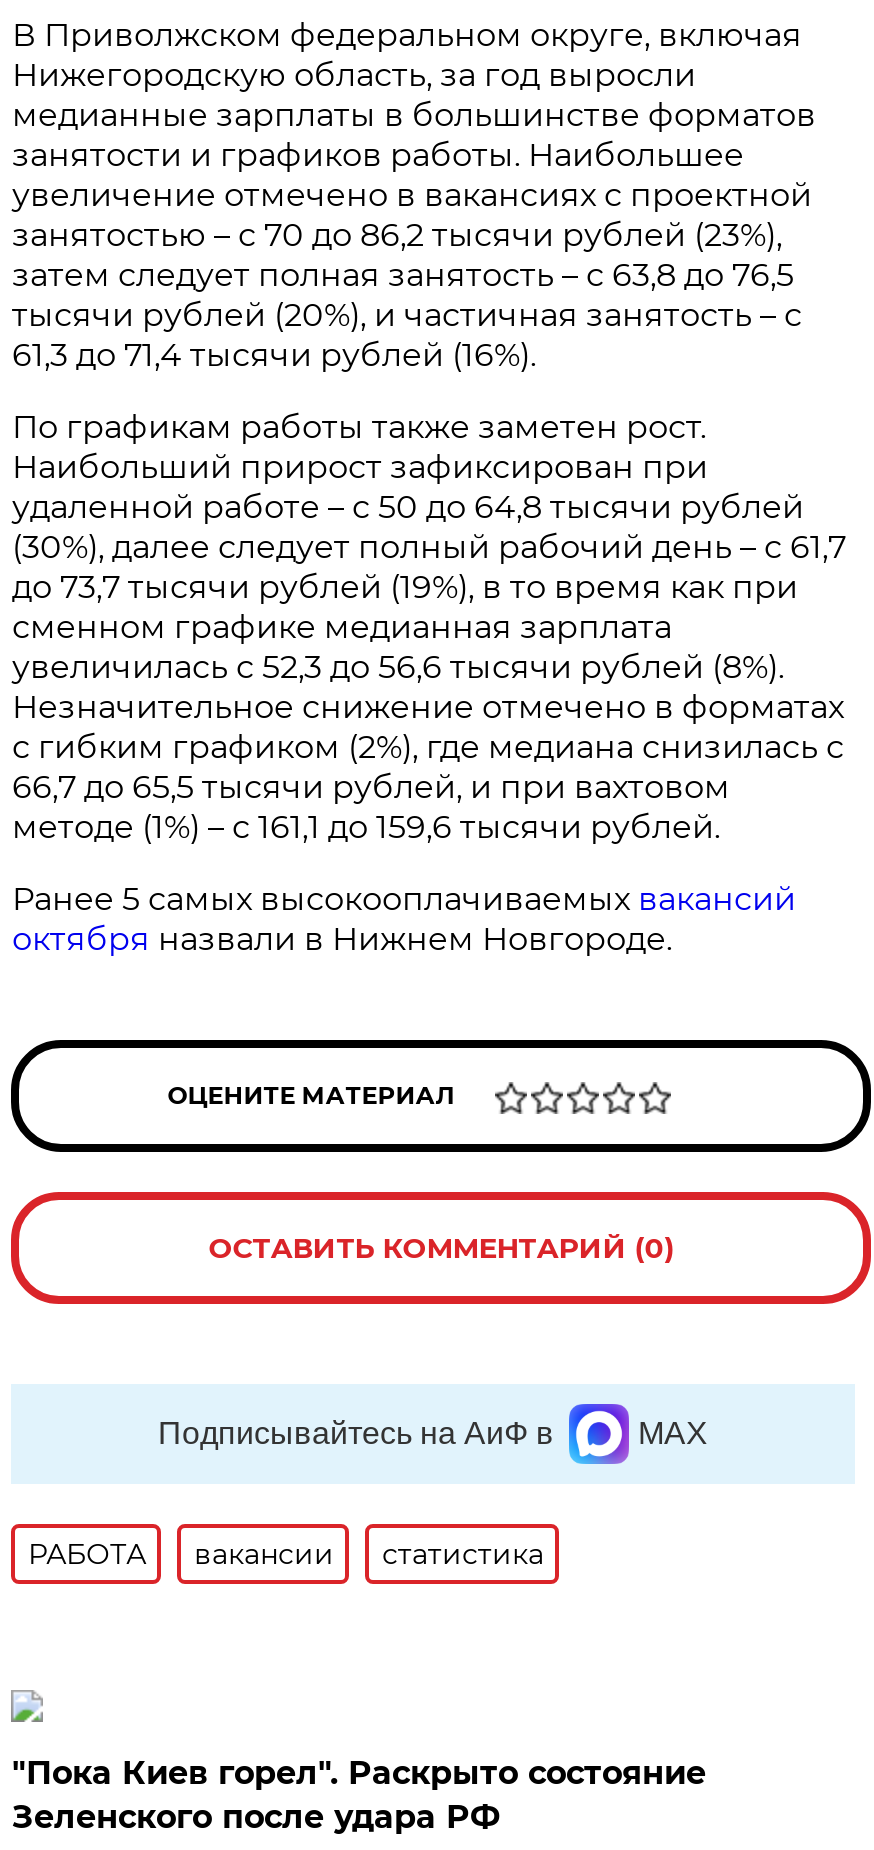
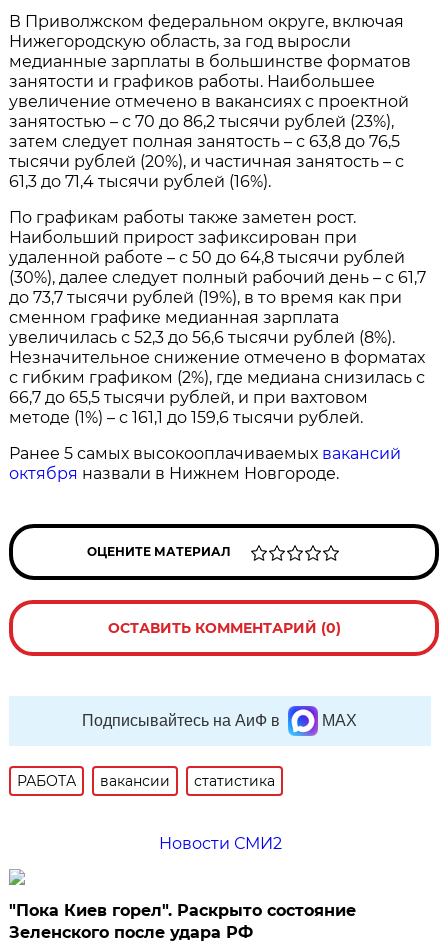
+ Новости СМИ2
